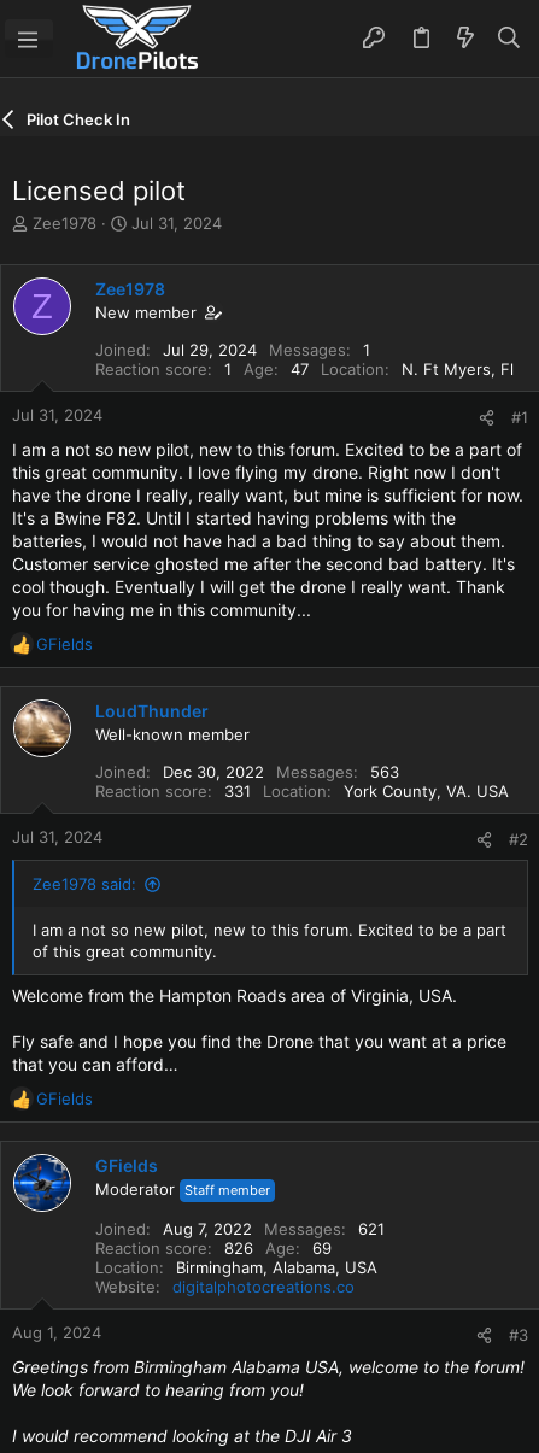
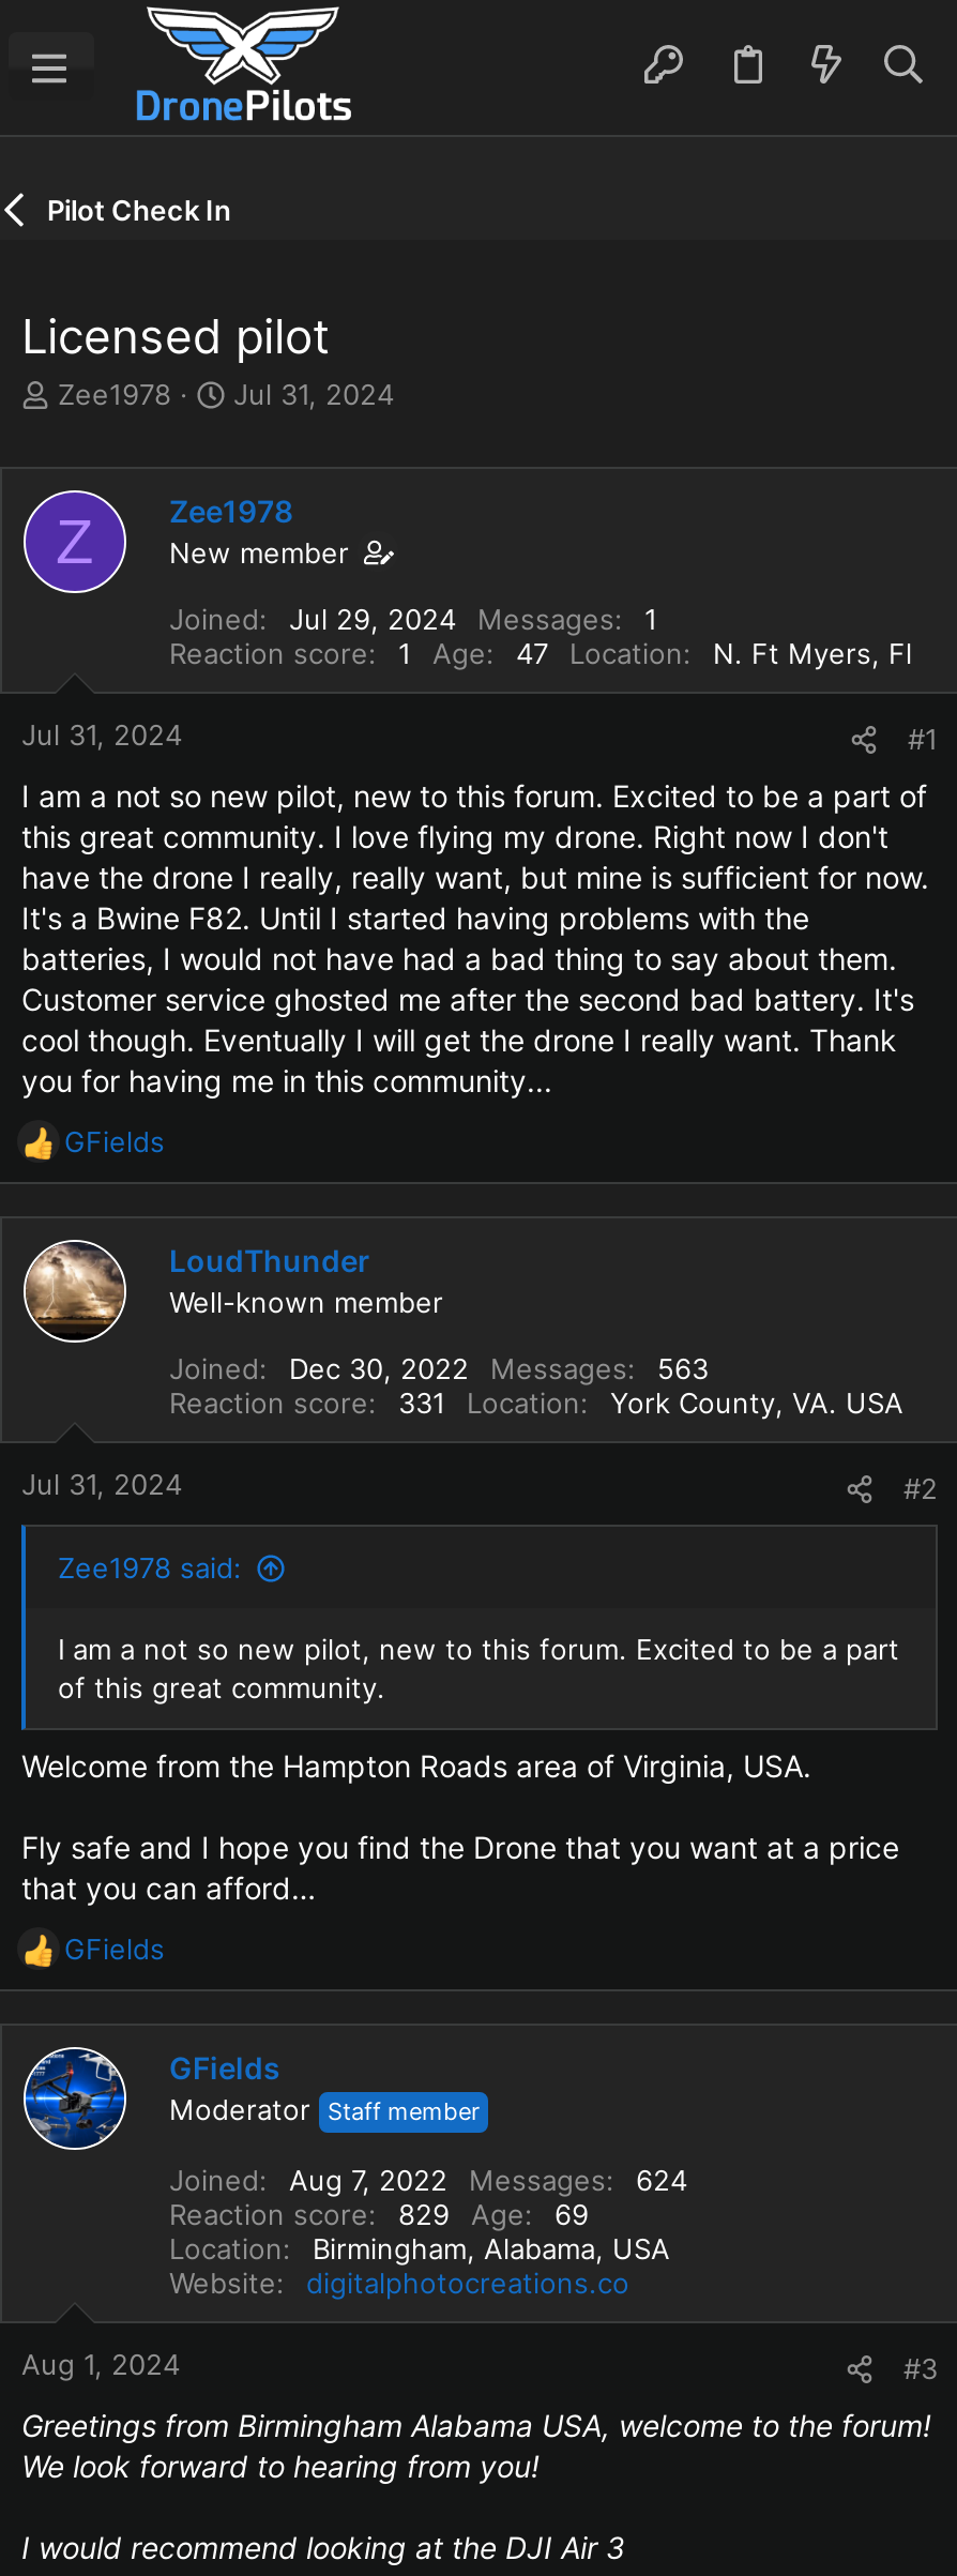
- Joined Aug 7, 2022 Messages 621
+ Joined Aug 7, 2022 Messages 624

- Reaction score 826 Age 69
+ Reaction score 829 Age 69
